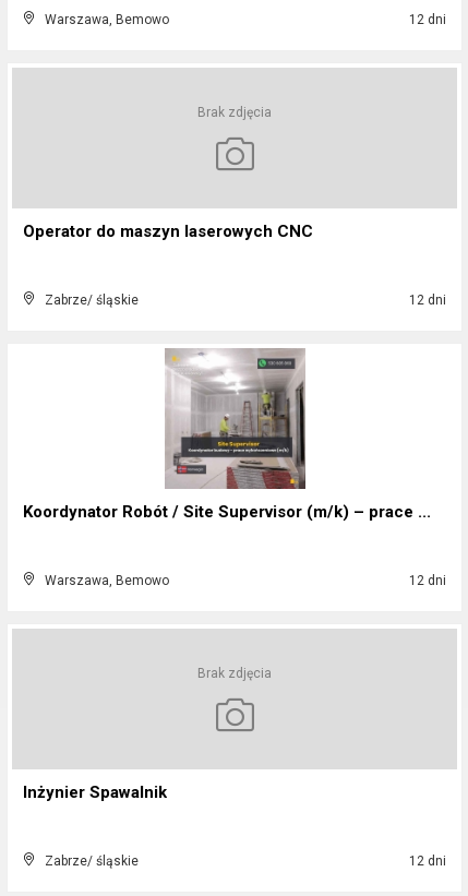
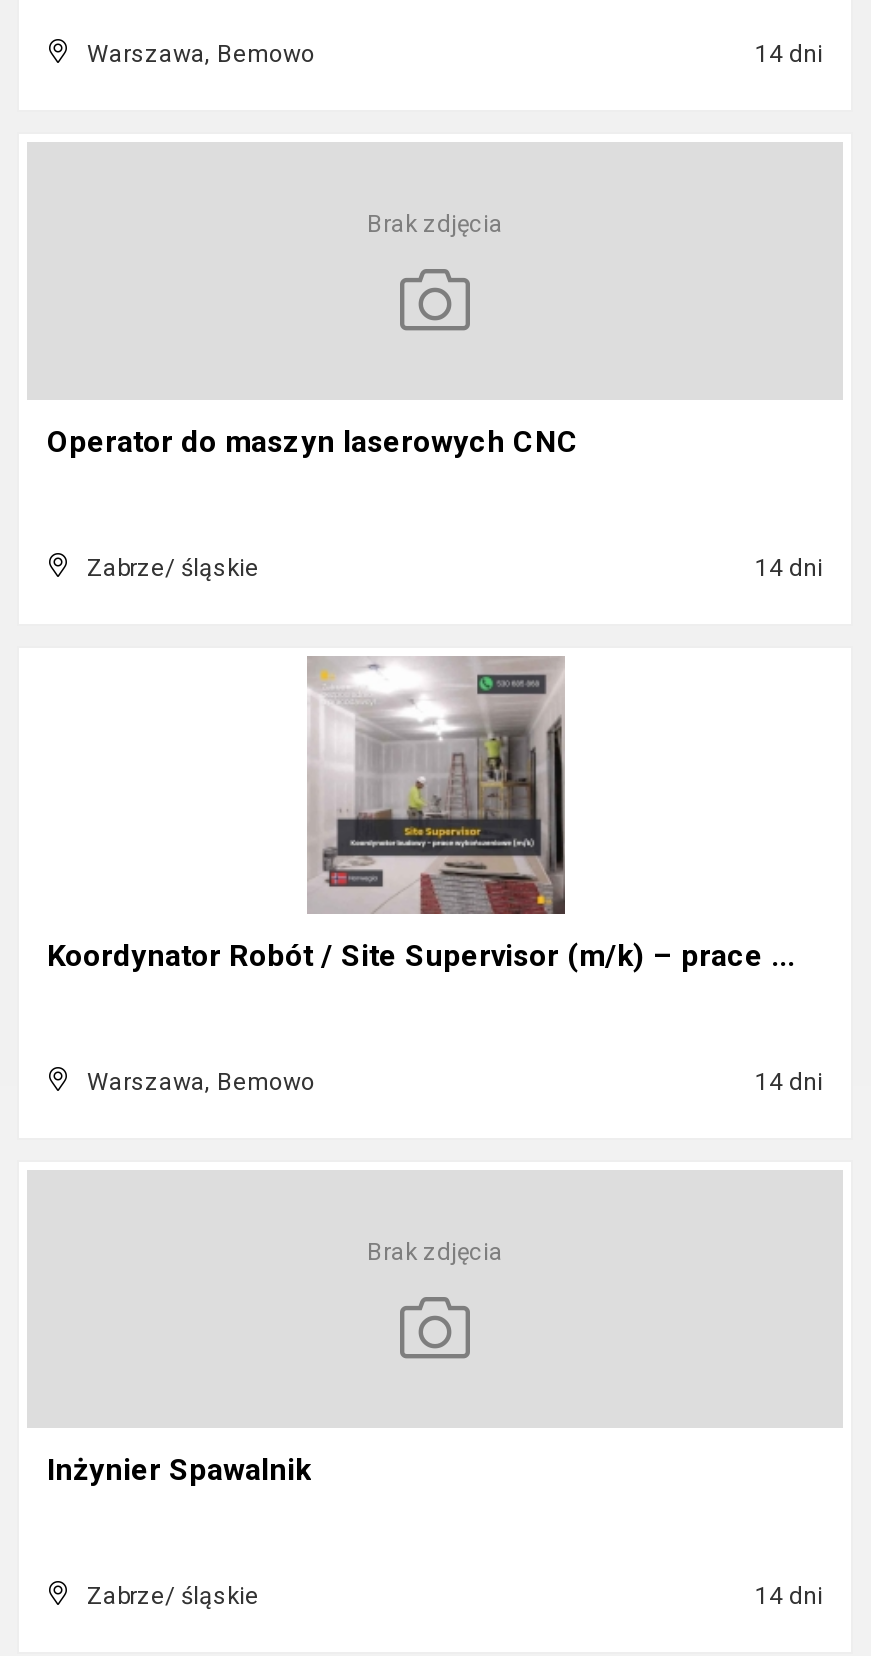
- 12 dni
+ 14 dni

- 12 dni
+ 14 dni

- 12 dni
+ 14 dni

- 12 dni
+ 14 dni
